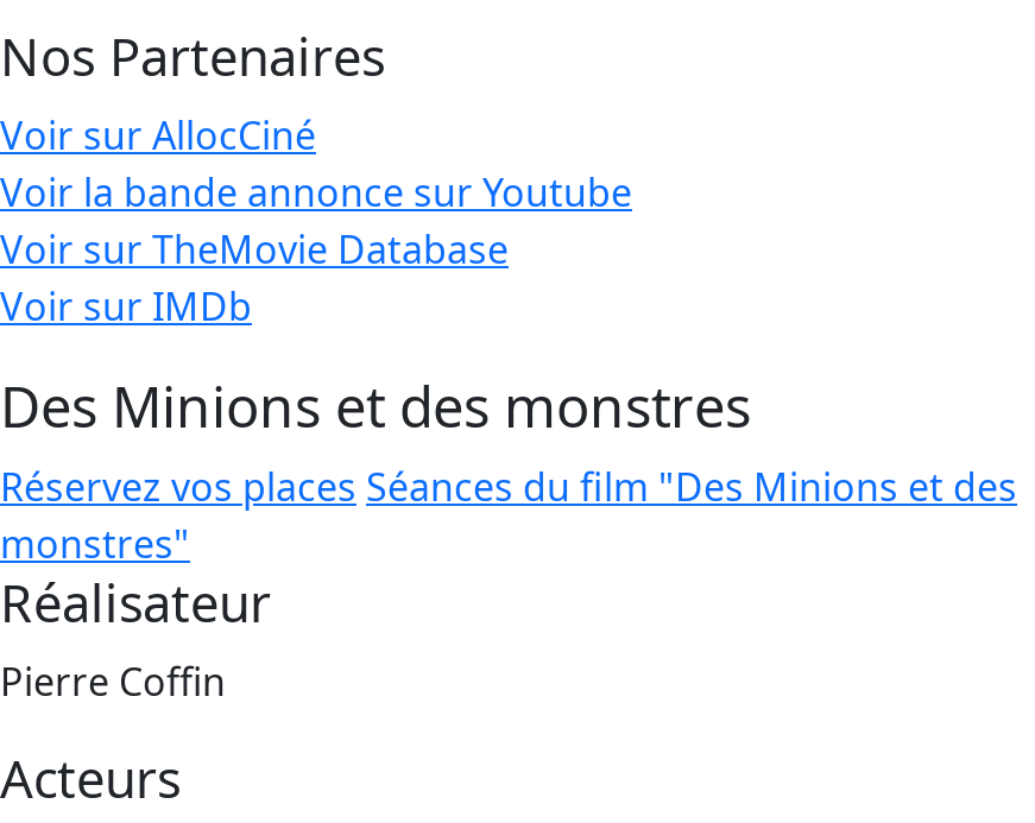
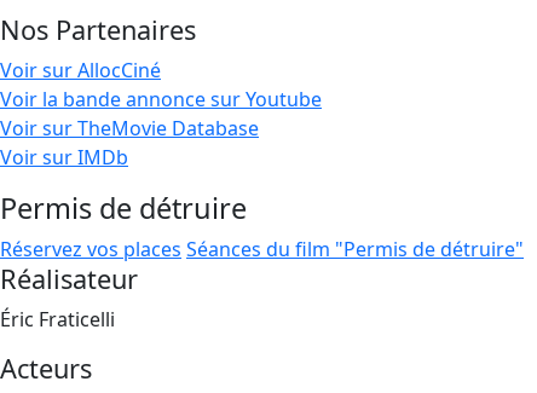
- Des Minions et des monstres
- Réservez vos places Séances du film "Des Minions et des
- monstres"
+ Permis de détruire
+ Réservez vos places Séances du film "Permis de détruire"

- Pierre Coffin
+ Éric Fraticelli
